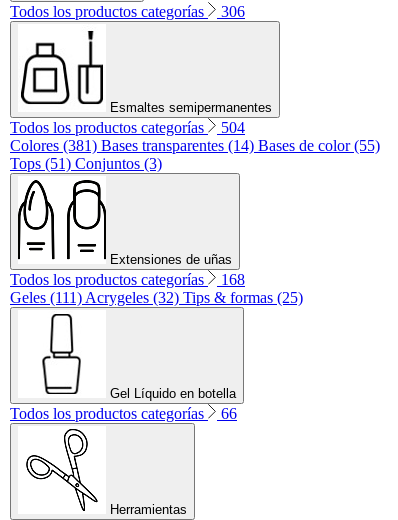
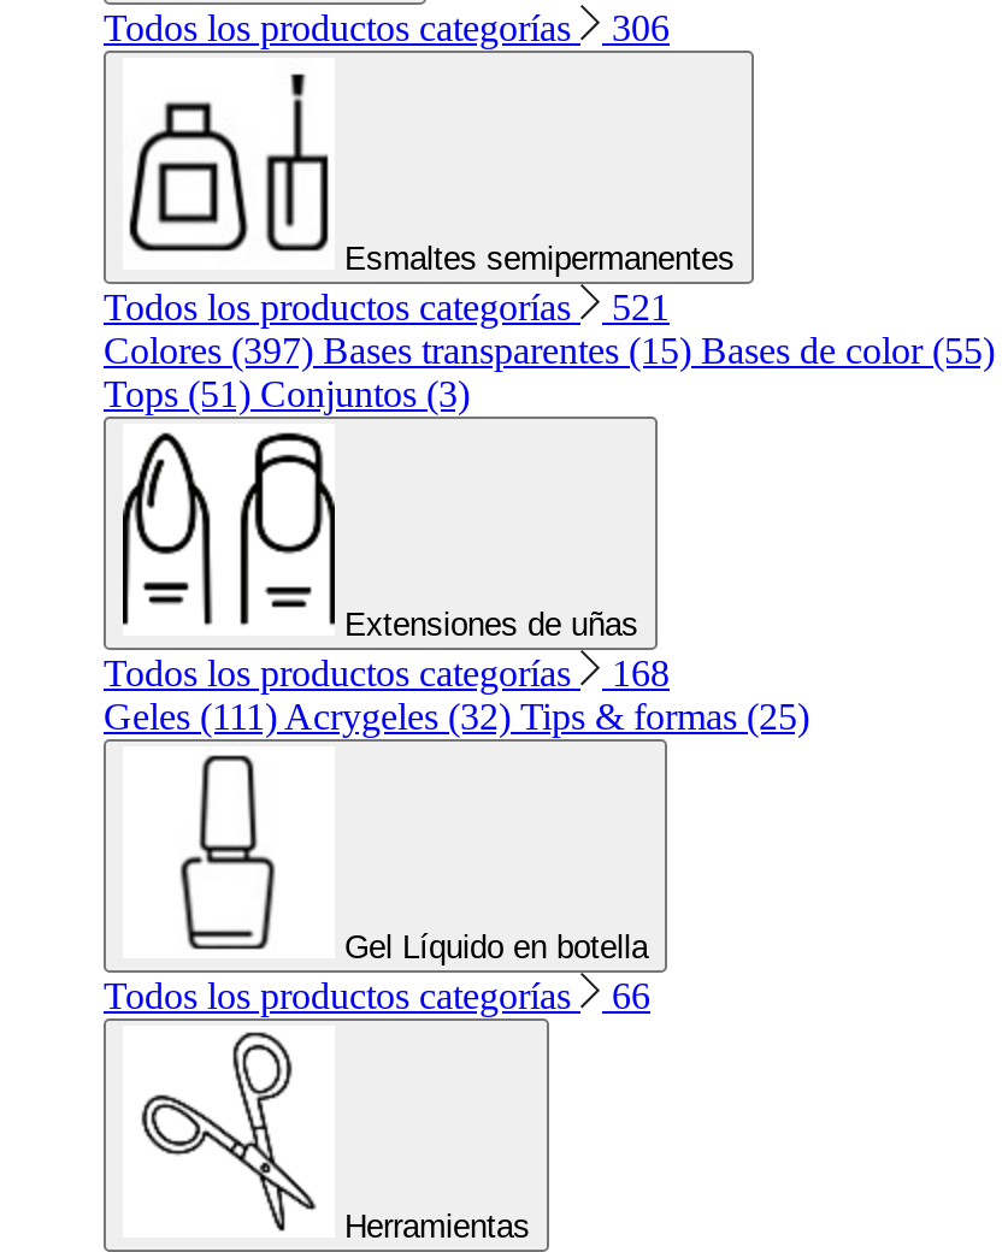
- Todos los productos categorías 504
+ Todos los productos categorías 521

- Colores (381) Bases transparentes (14) Bases de color (55)
+ Colores (397) Bases transparentes (15) Bases de color (55)
